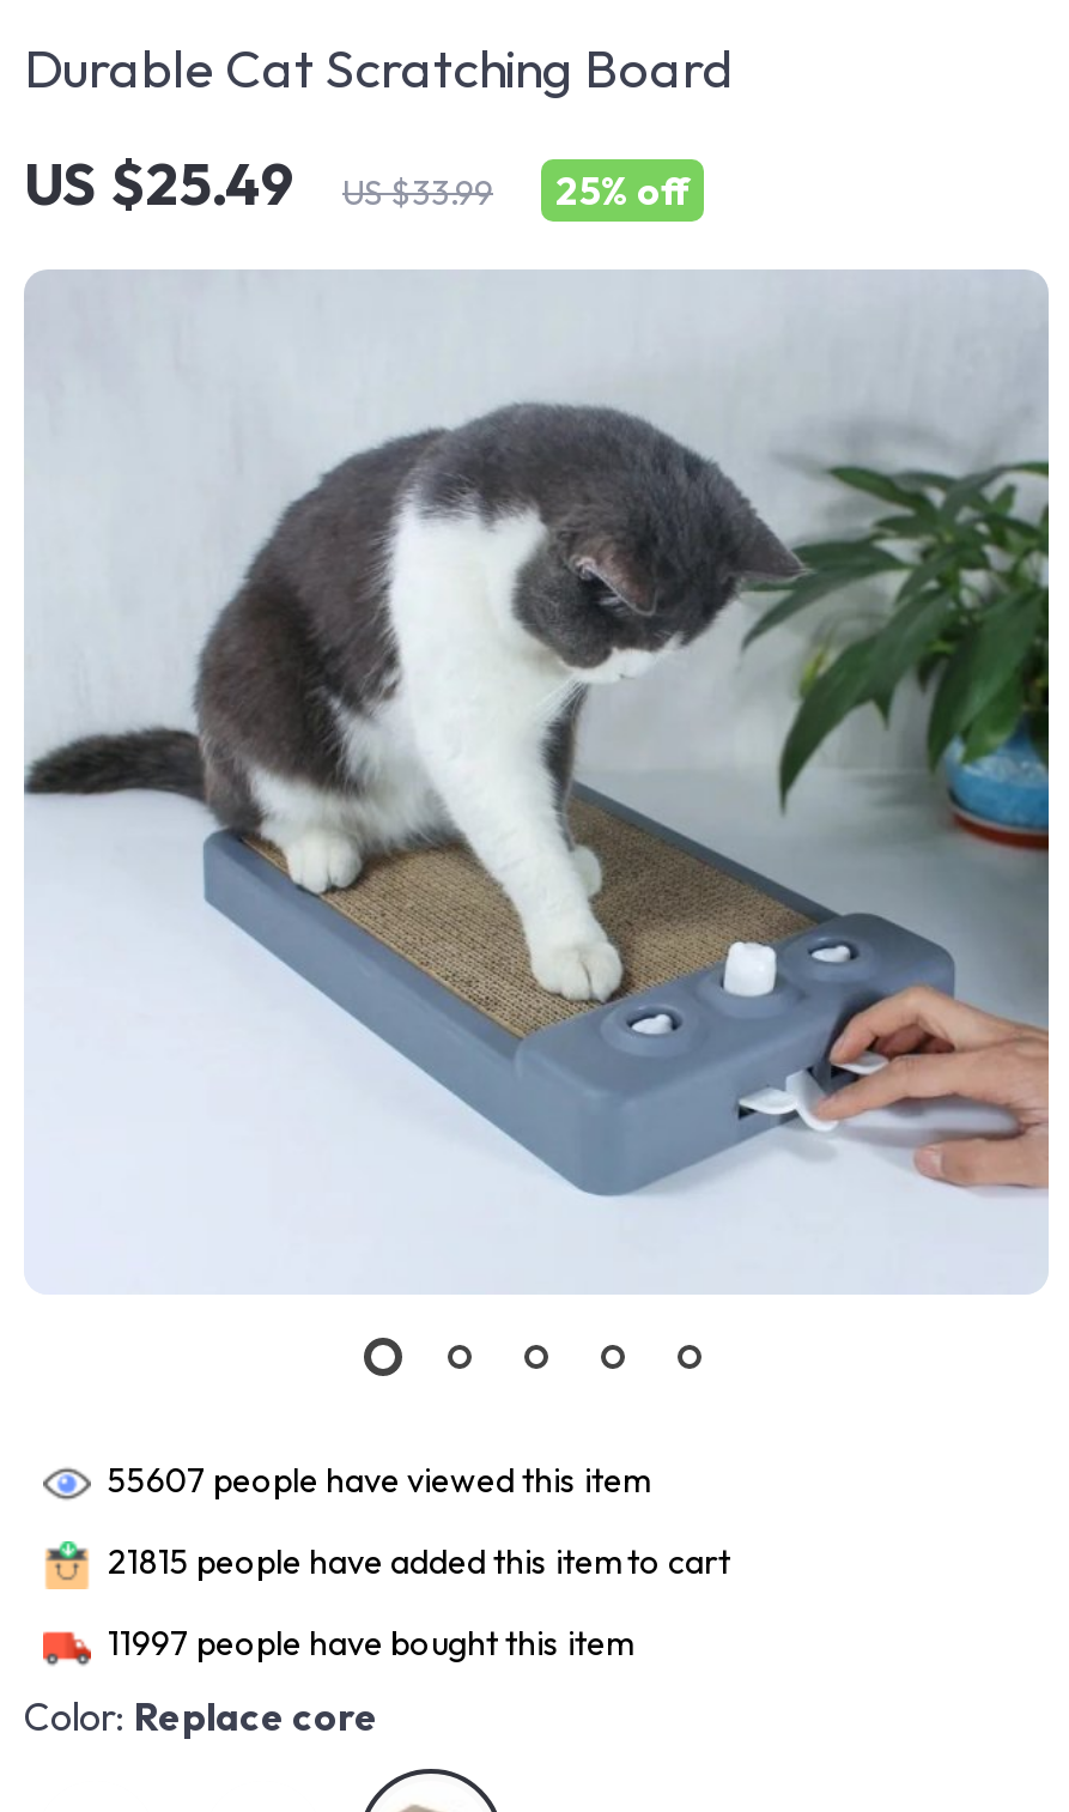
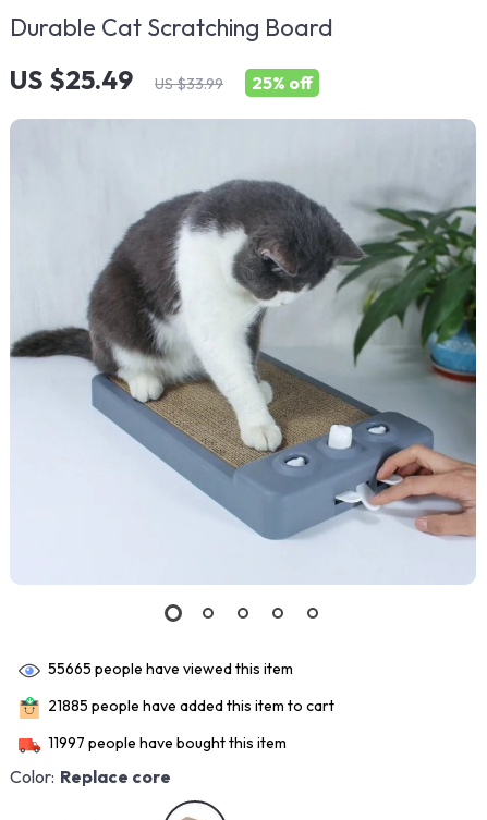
- 55607 people have viewed this item
+ 55665 people have viewed this item

- 21815 people have added this item to cart
+ 21885 people have added this item to cart
